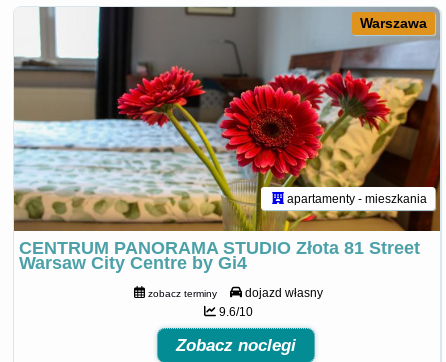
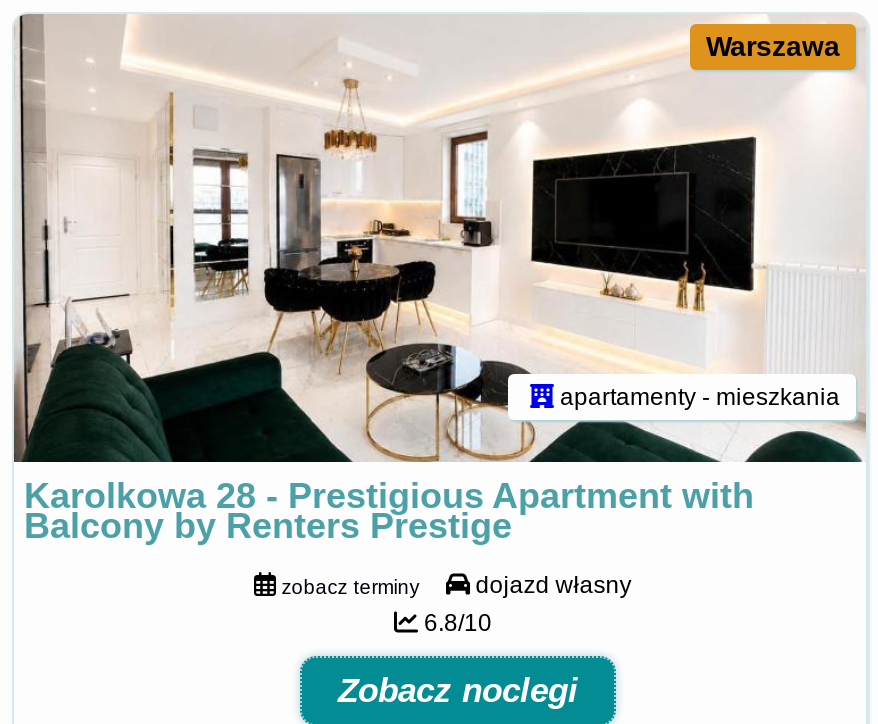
- [image]
- CENTRUM PANORAMA STUDIO Złota 81 Street
- Warsaw City Centre by Gi4
+ [image]
+ Karolkowa 28 - Prestigious Apartment with
+ Balcony by Renters Prestige

- 9.6/10
+ 6.8/10
